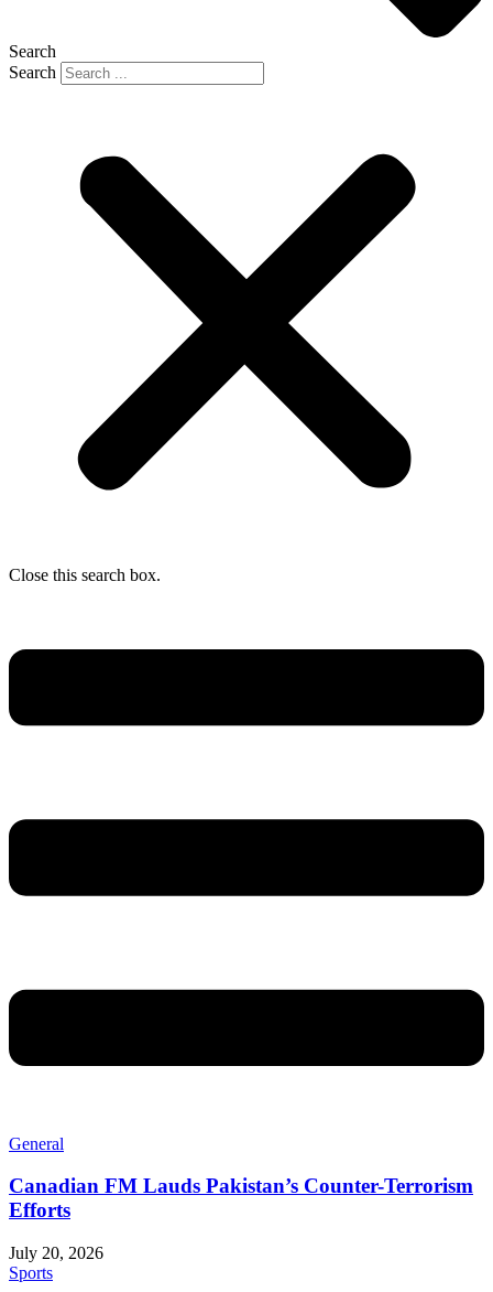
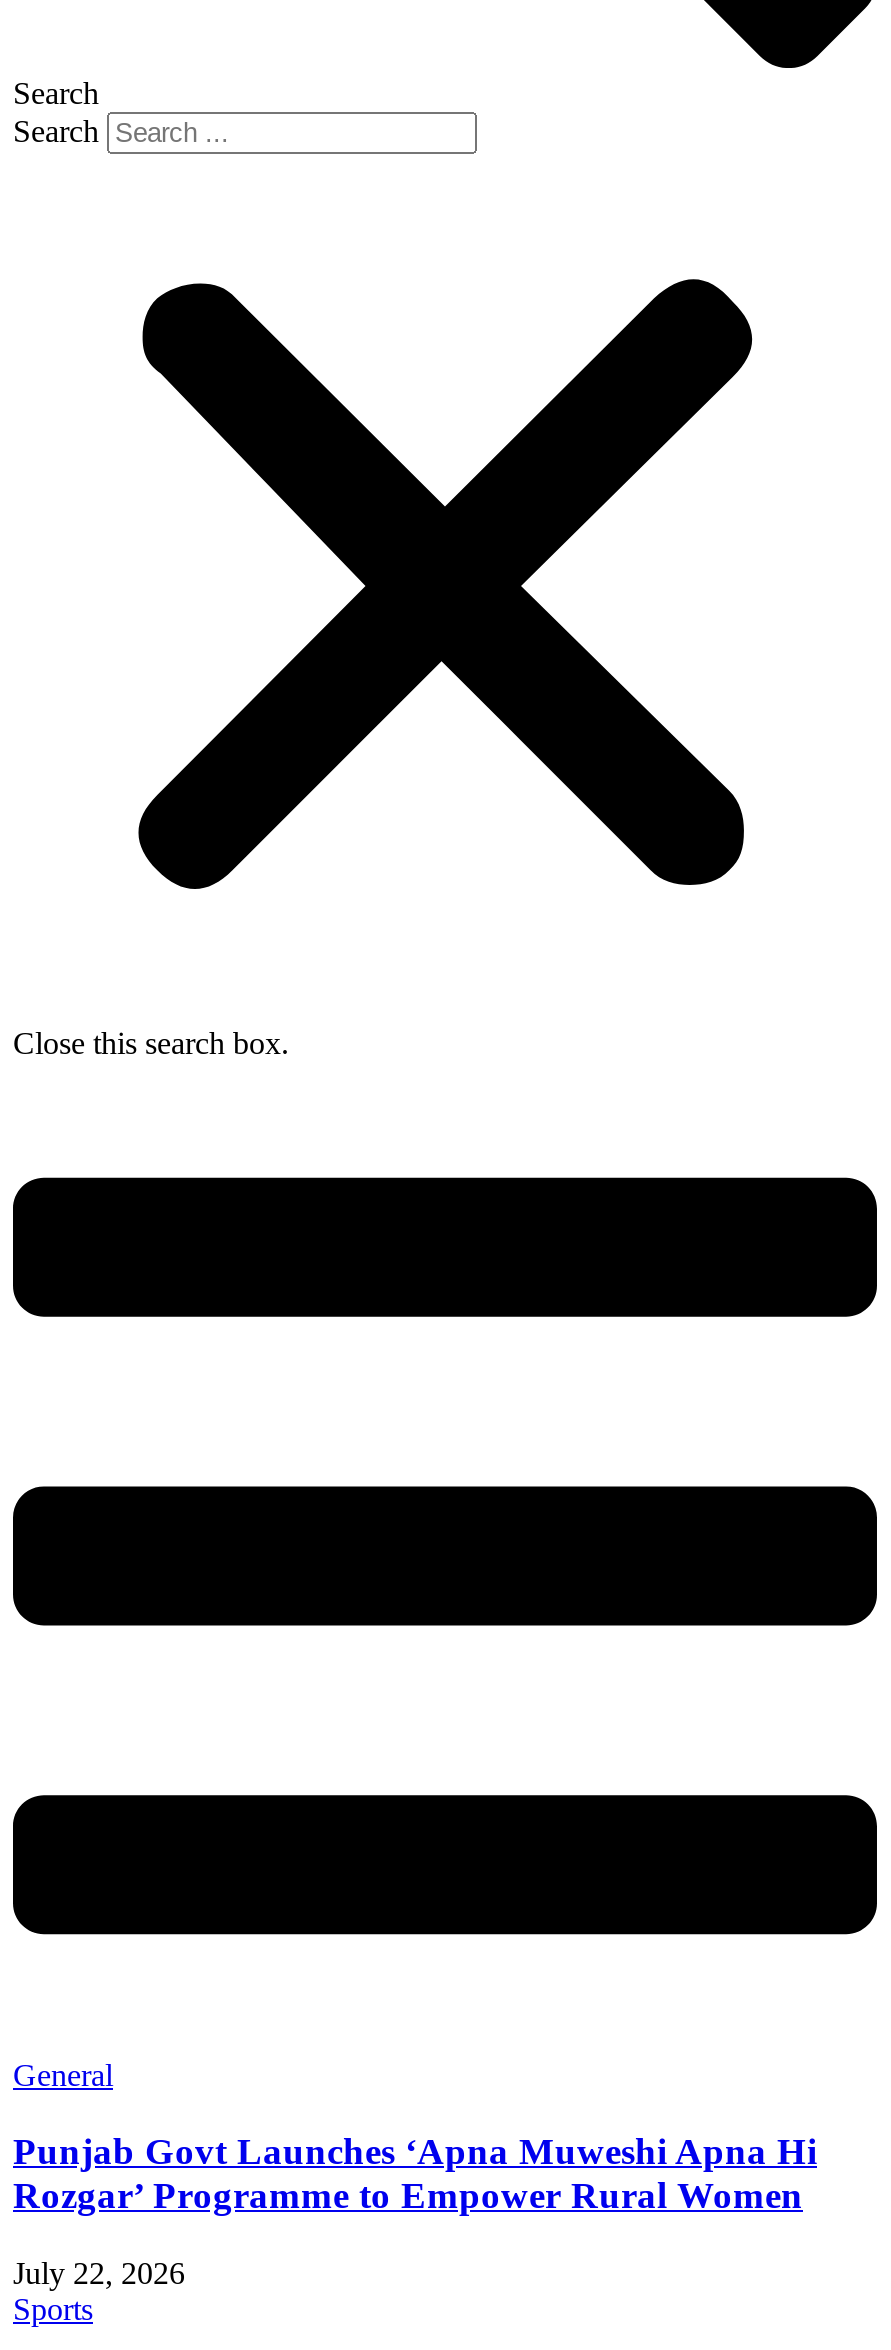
- Canadian FM Lauds Pakistan’s Counter-Terrorism
- Efforts
+ Punjab Govt Launches ‘Apna Muweshi Apna Hi
+ Rozgar’ Programme to Empower Rural Women

- July 20, 2026
+ July 22, 2026
